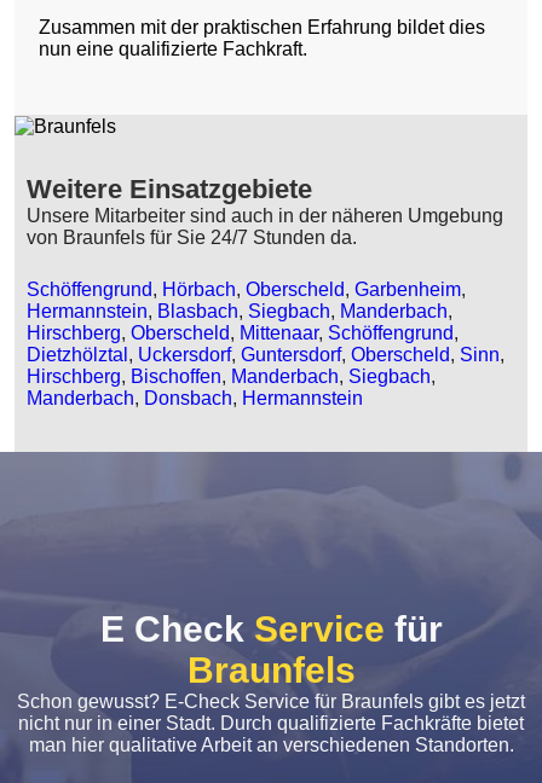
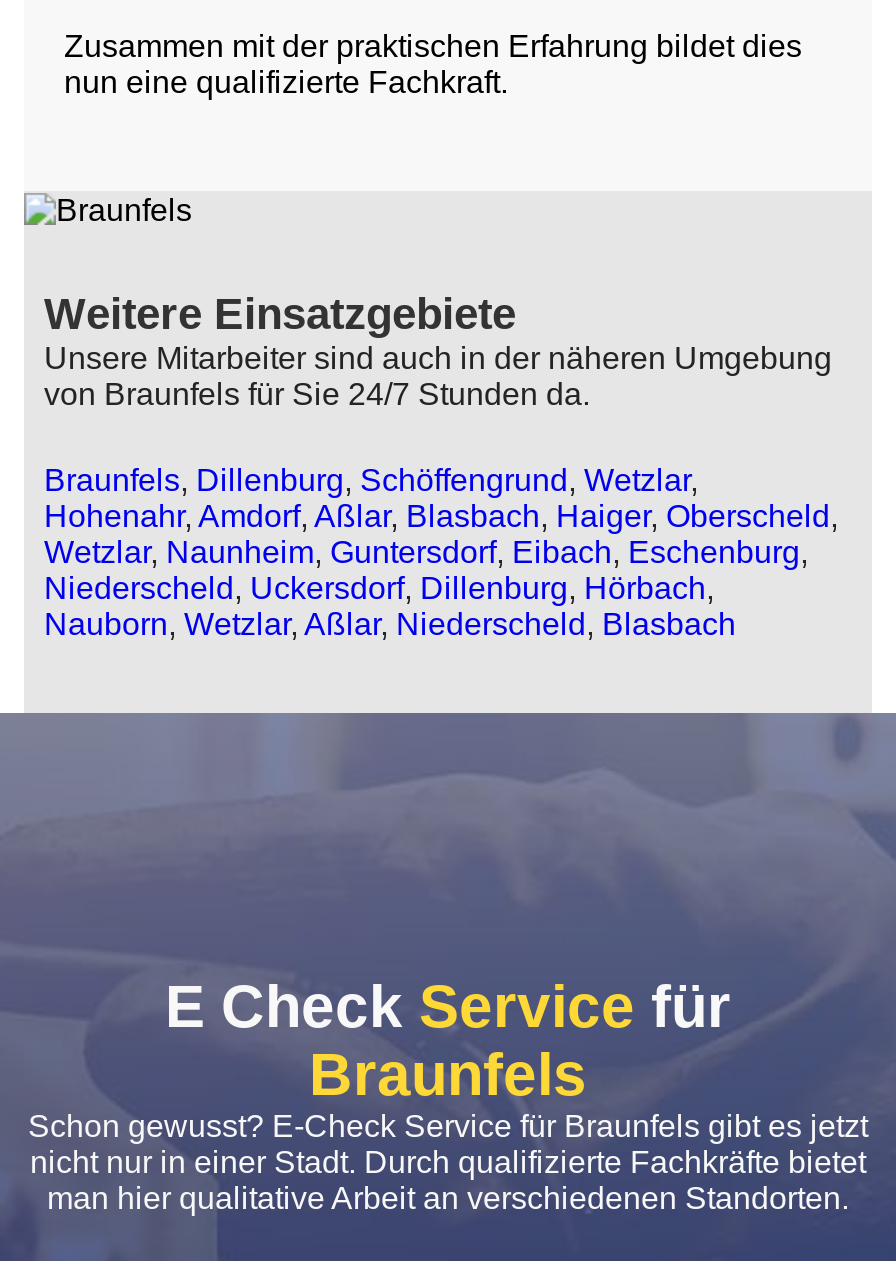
- Schöffengrund, Hörbach, Oberscheld, Garbenheim,
- Hermannstein, Blasbach, Siegbach, Manderbach,
- Hirschberg, Oberscheld, Mittenaar, Schöffengrund,
- Dietzhölztal, Uckersdorf, Guntersdorf, Oberscheld, Sinn,
- Hirschberg, Bischoffen, Manderbach, Siegbach,
- Manderbach, Donsbach, Hermannstein
+ Braunfels, Dillenburg, Schöffengrund, Wetzlar,
+ Hohenahr, Amdorf, Aßlar, Blasbach, Haiger, Oberscheld,
+ Wetzlar, Naunheim, Guntersdorf, Eibach, Eschenburg,
+ Niederscheld, Uckersdorf, Dillenburg, Hörbach,
+ Nauborn, Wetzlar, Aßlar, Niederscheld, Blasbach
